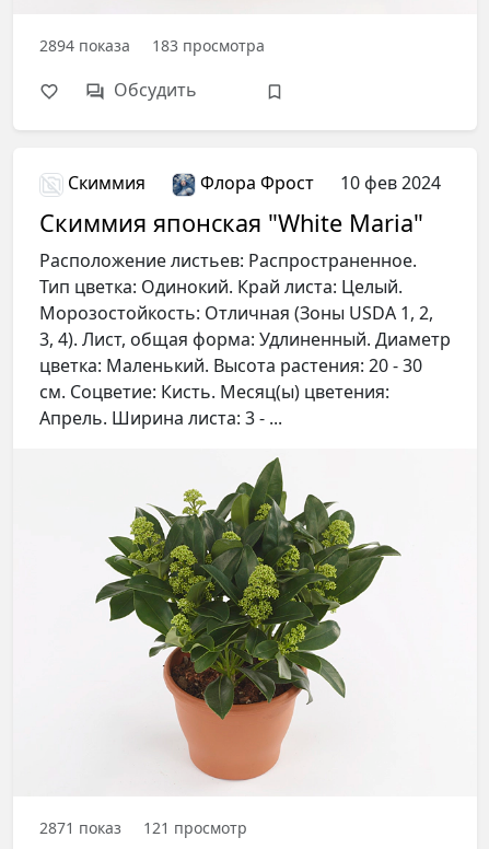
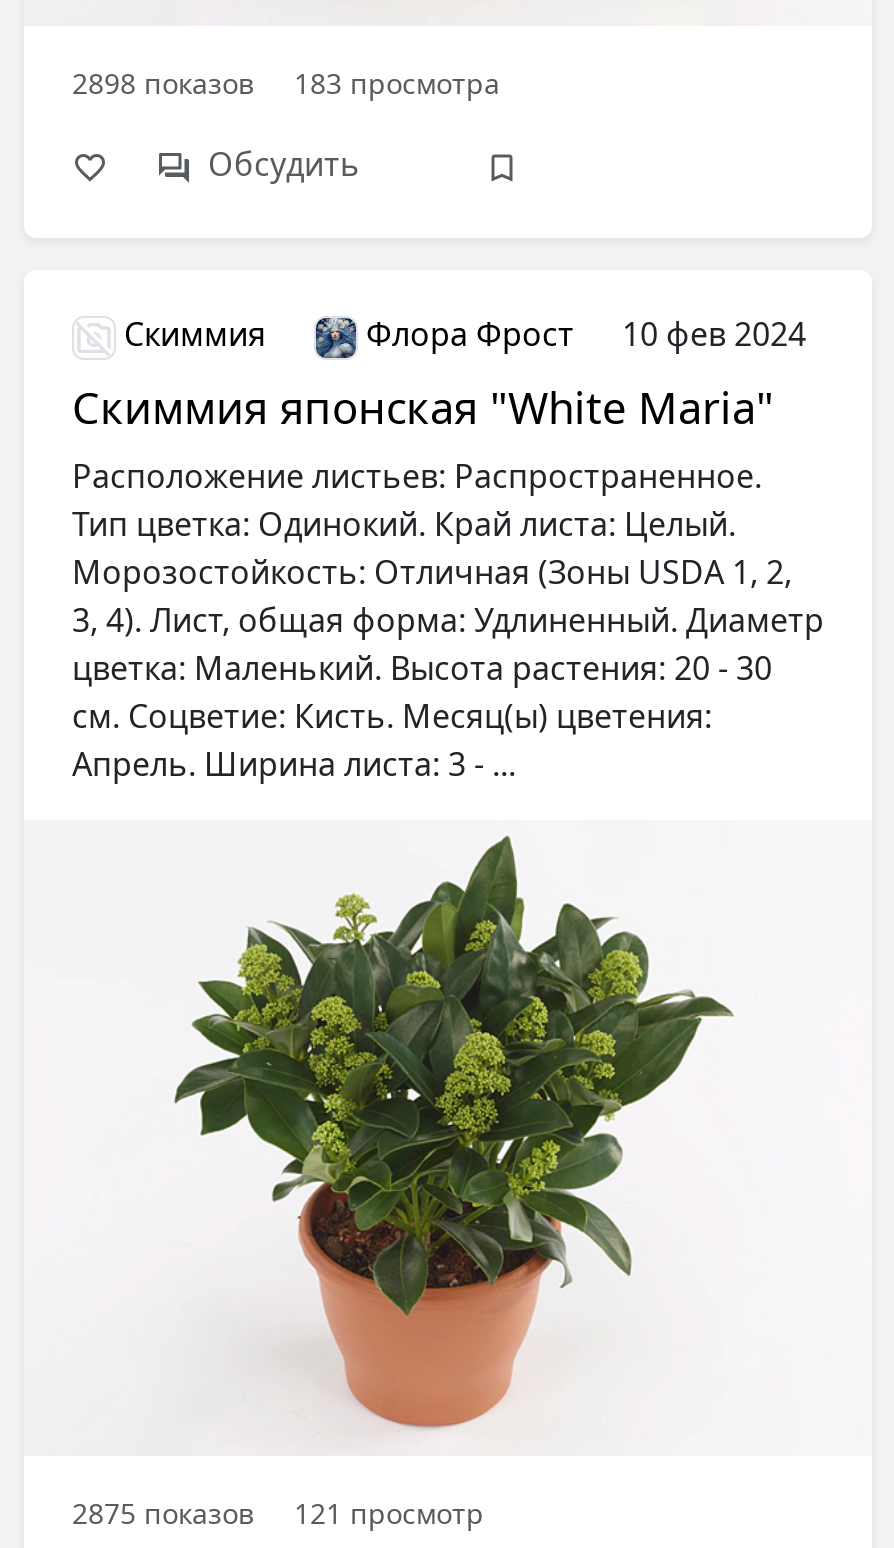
- 2894 показа 183 просмотра
+ 2898 показов 183 просмотра

- 2871 показ 121 просмотр
+ 2875 показов 121 просмотр
